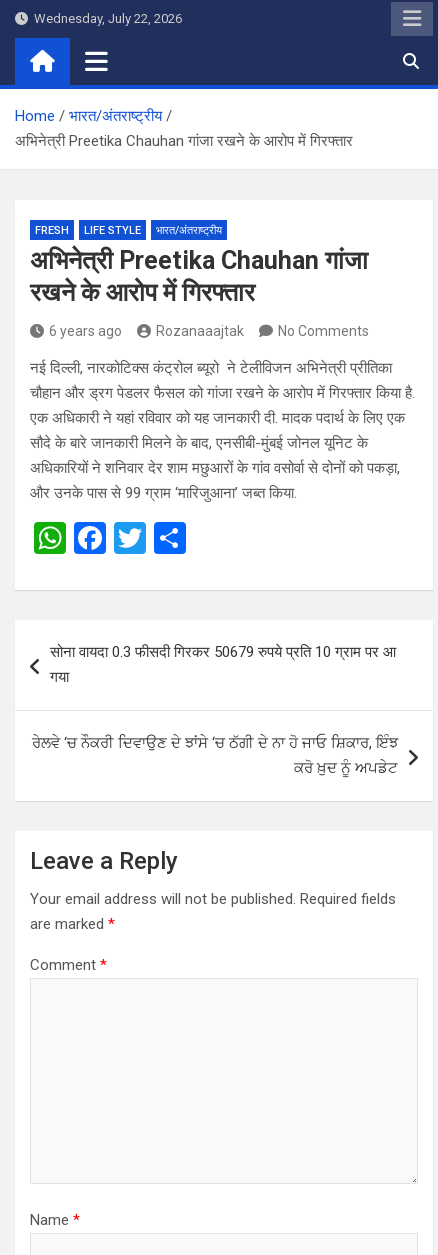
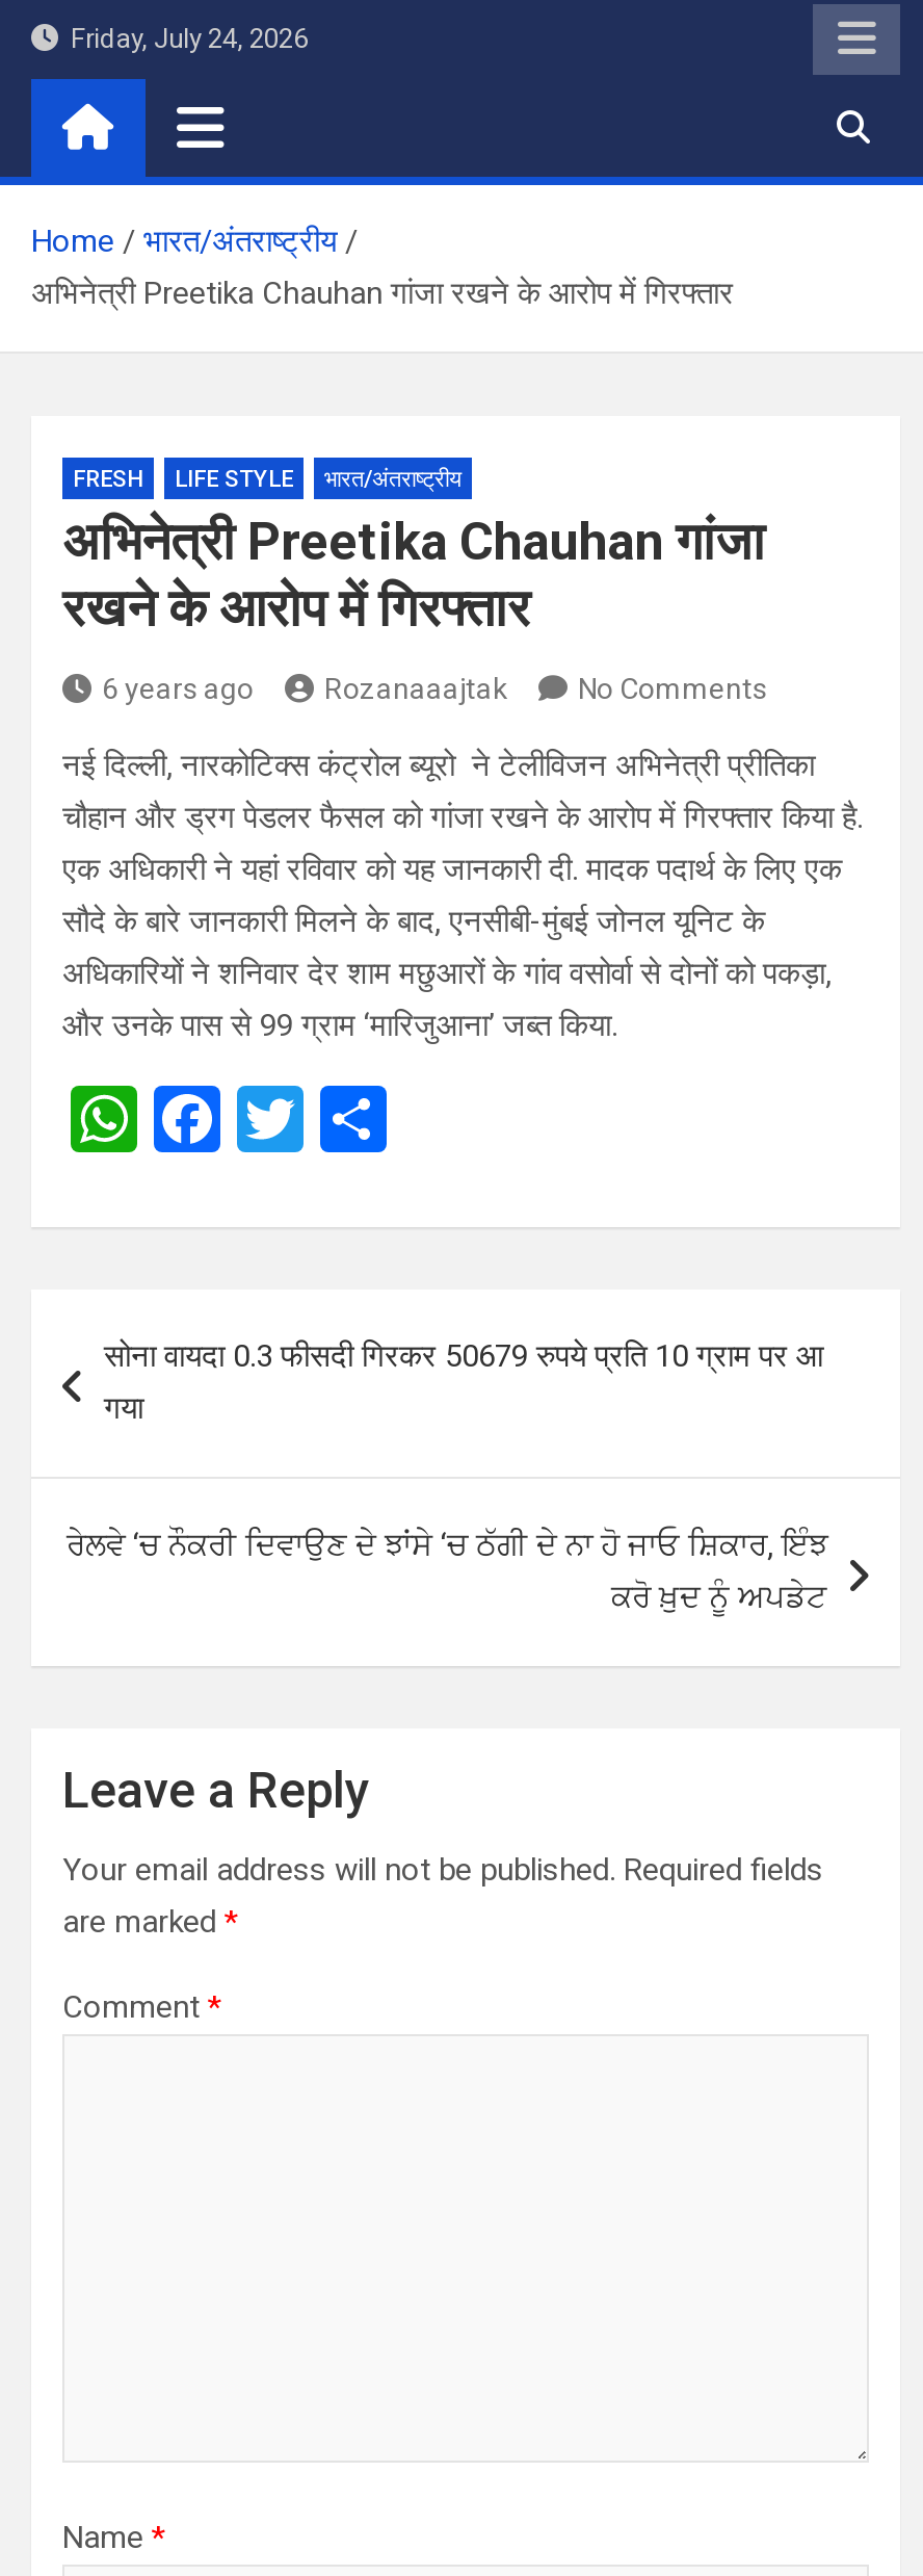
- Wednesday, July 22, 2026
+ Friday, July 24, 2026
